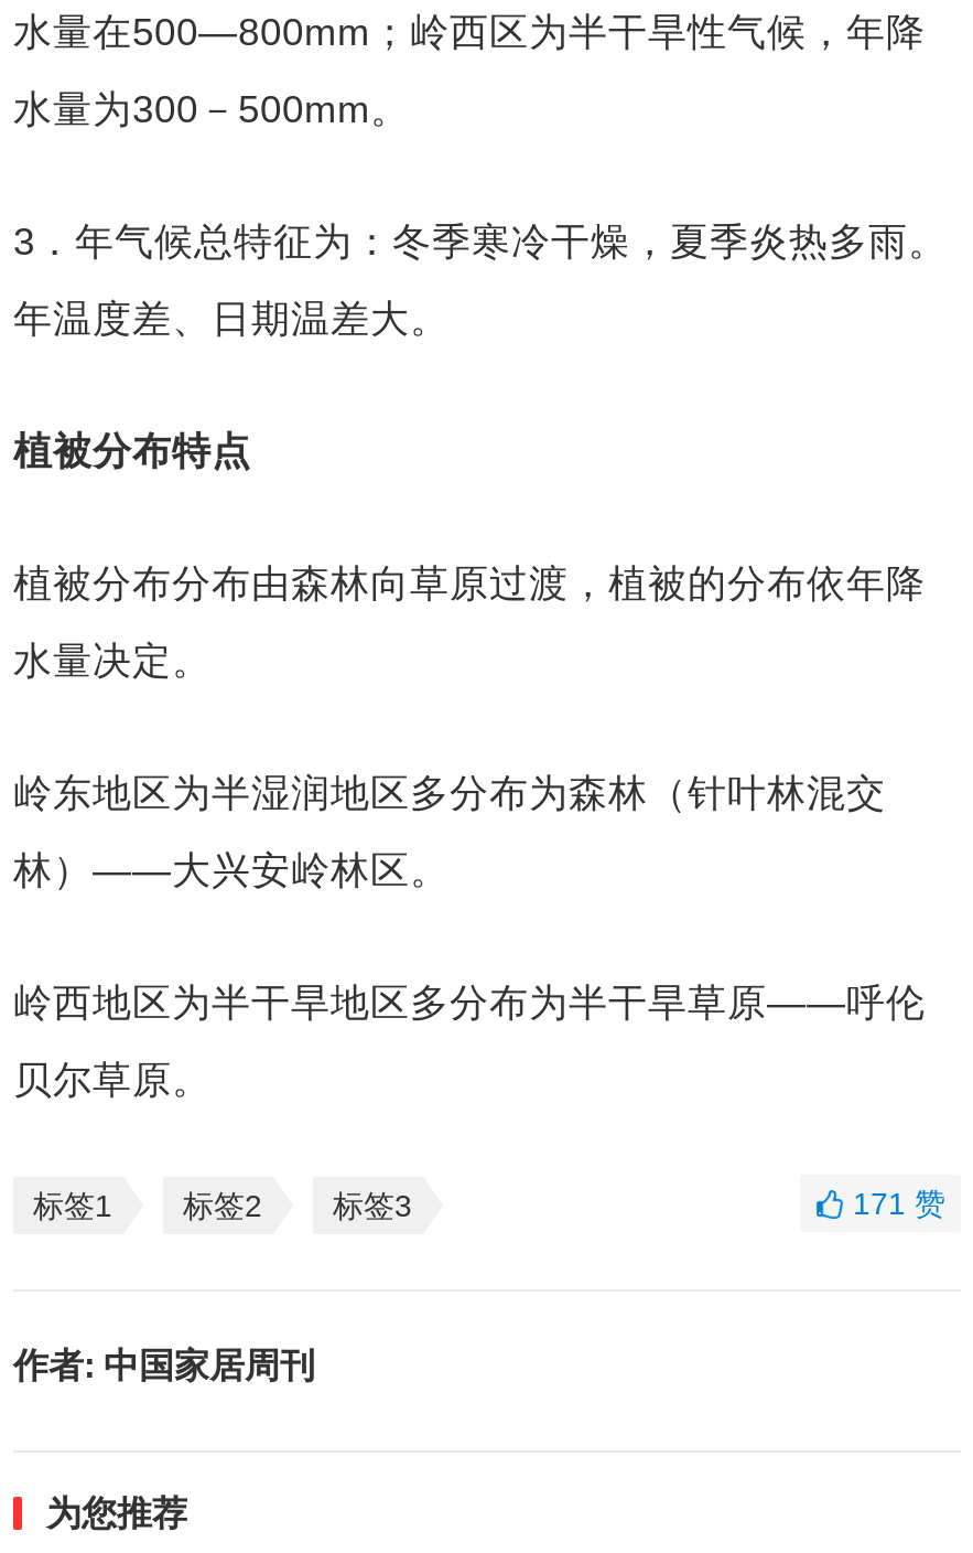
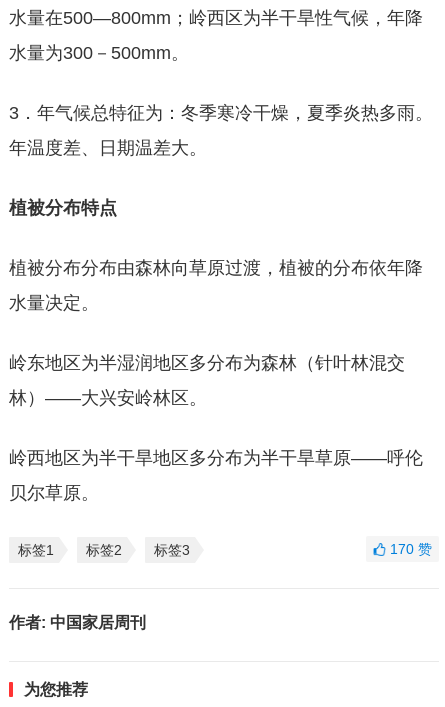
- 171赞
+ 170赞
